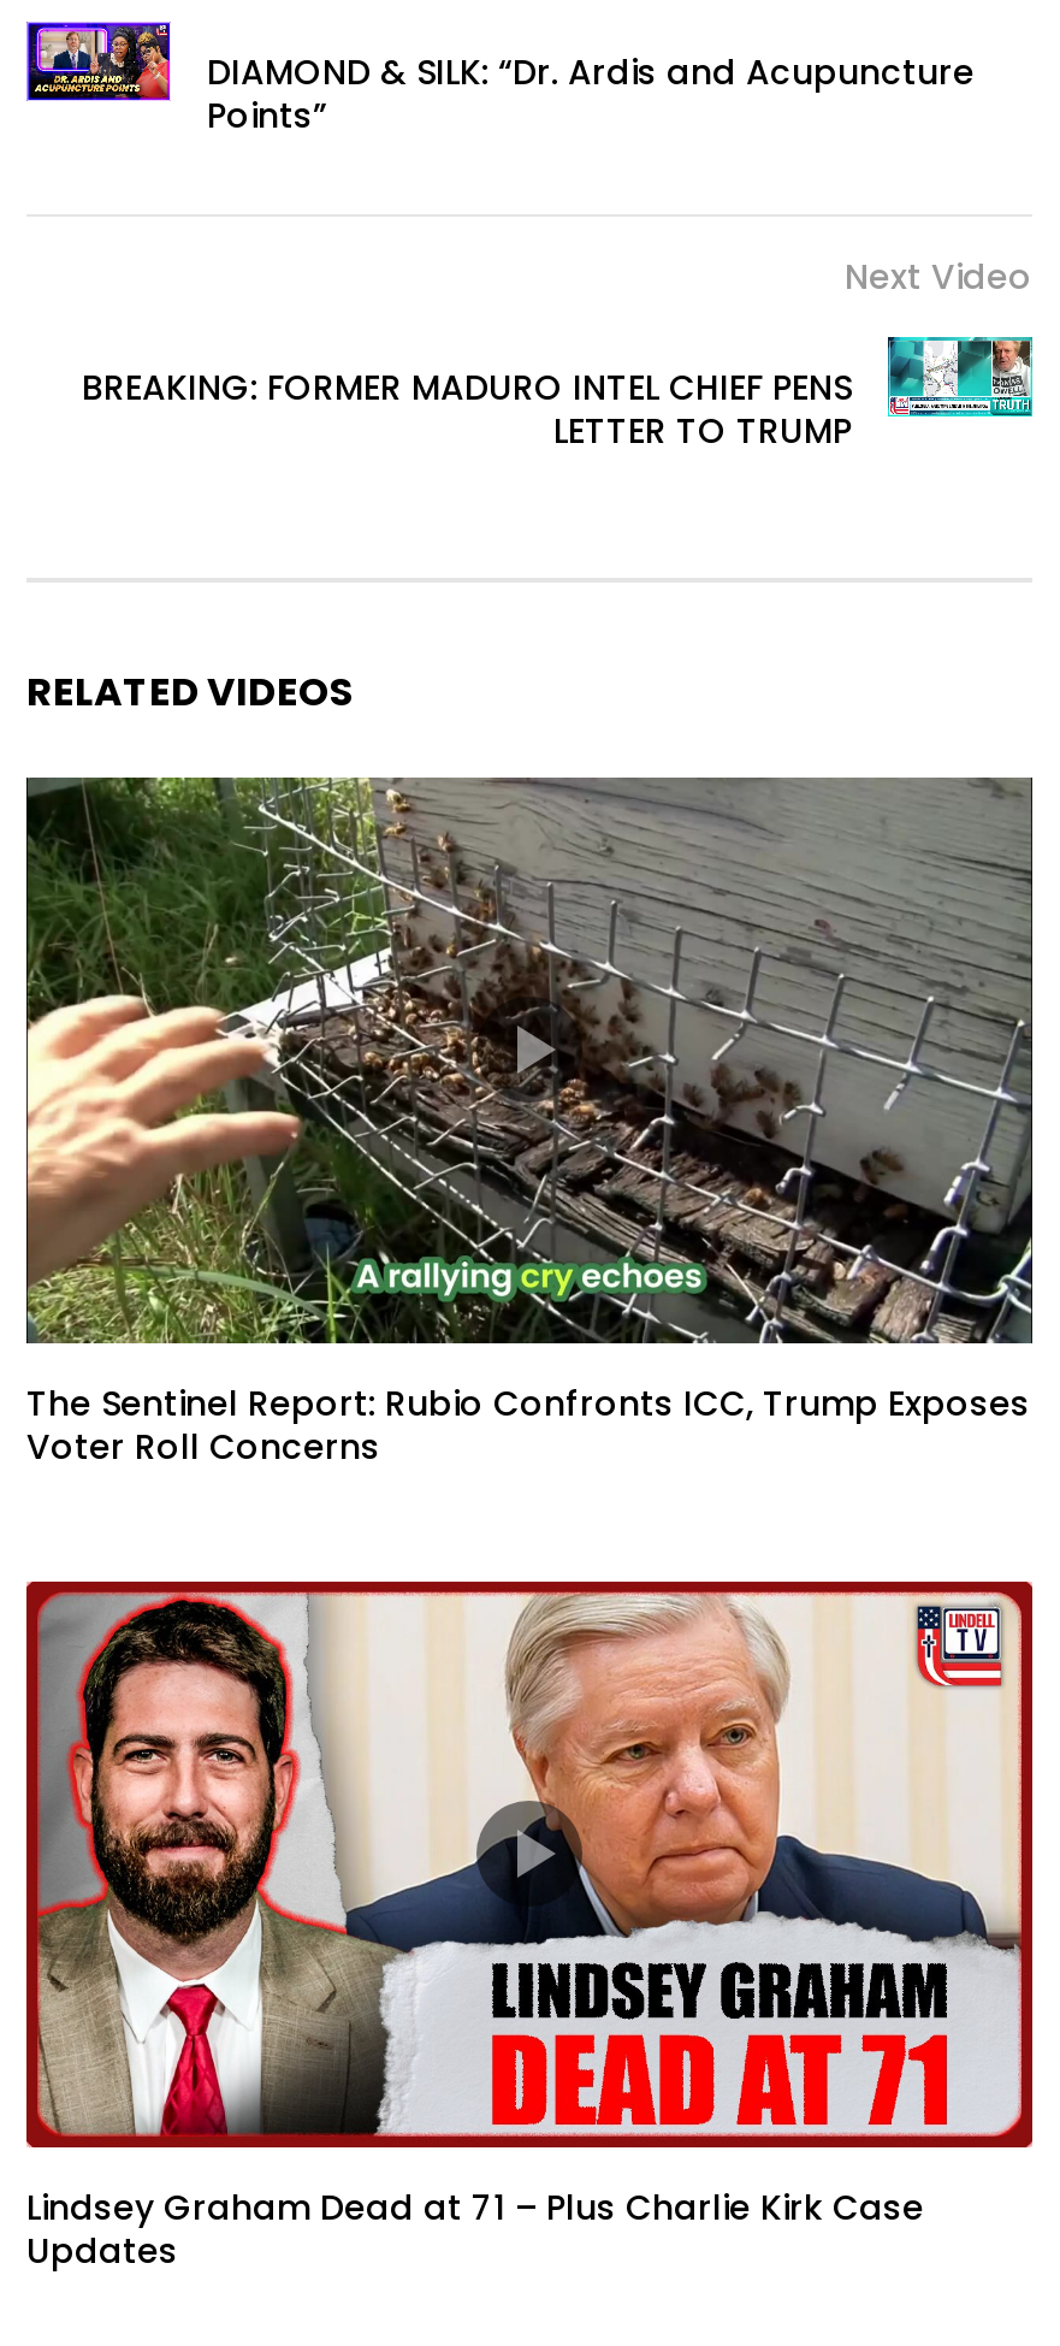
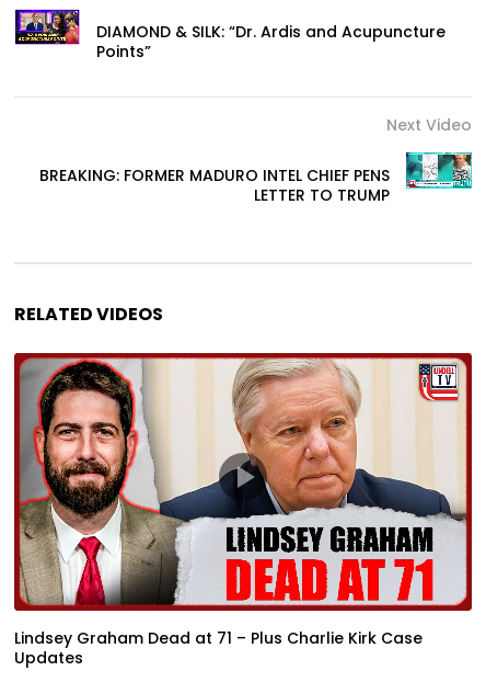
- [image]
- The Sentinel Report: Rubio Confronts ICC, Trump Exposes
- Voter Roll Concerns
